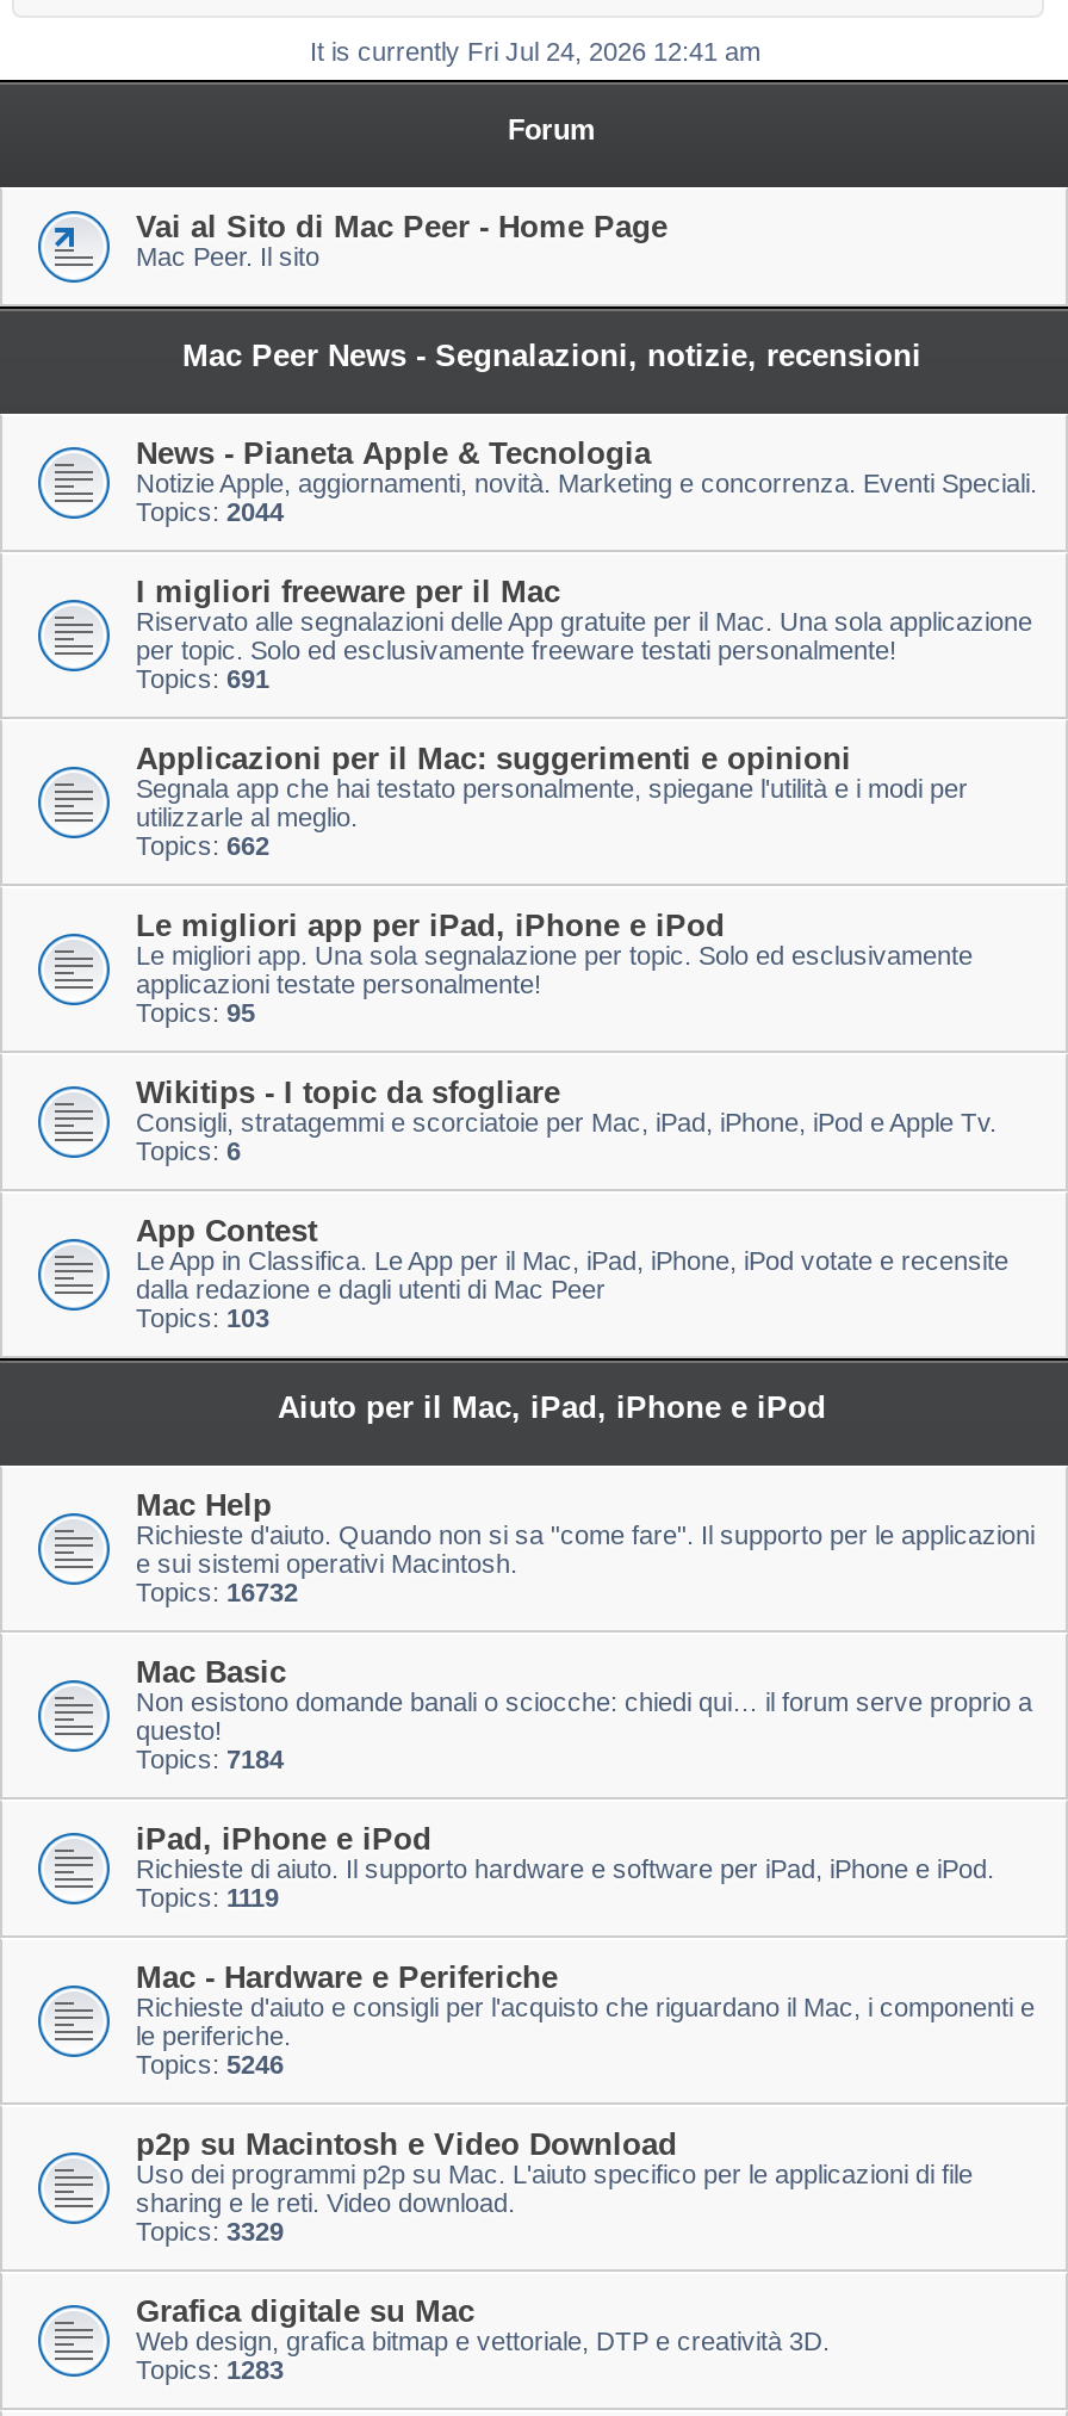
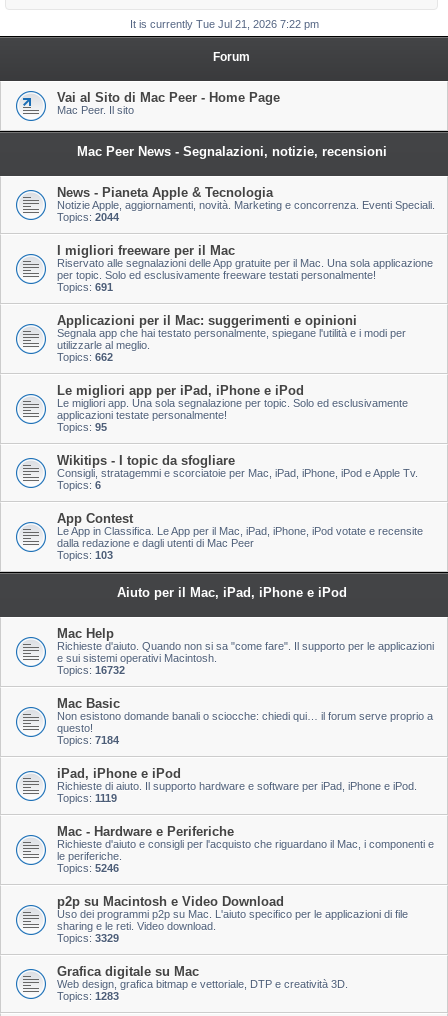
- It is currently Fri Jul 24, 2026 12:41 am
+ It is currently Tue Jul 21, 2026 7:22 pm
